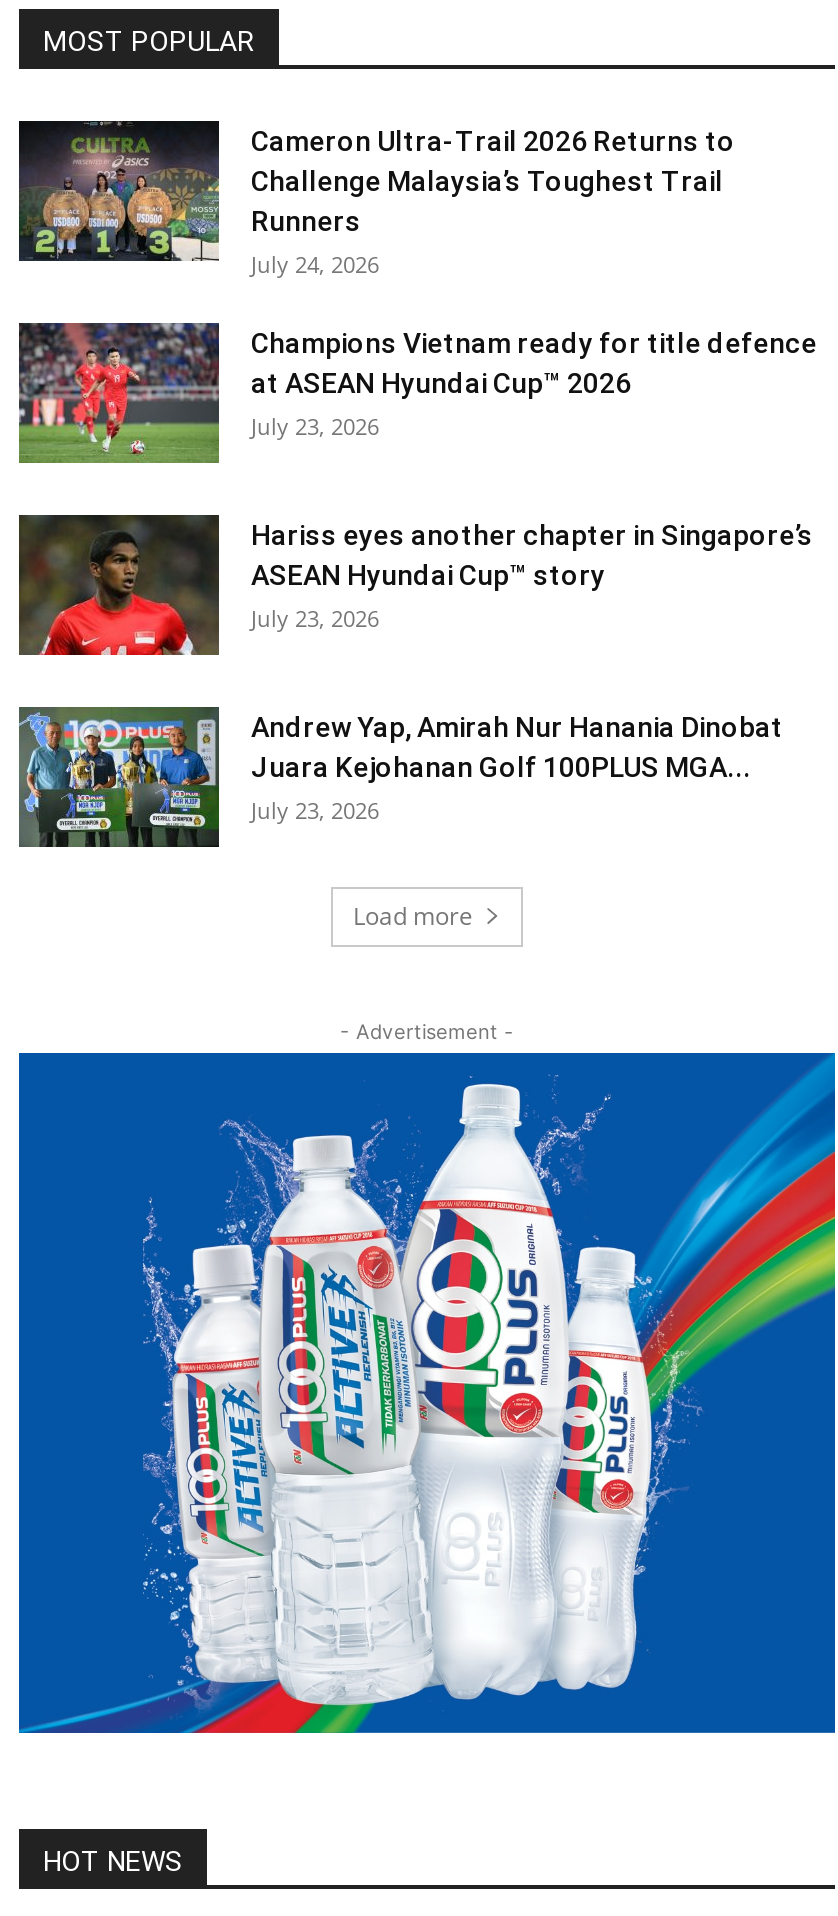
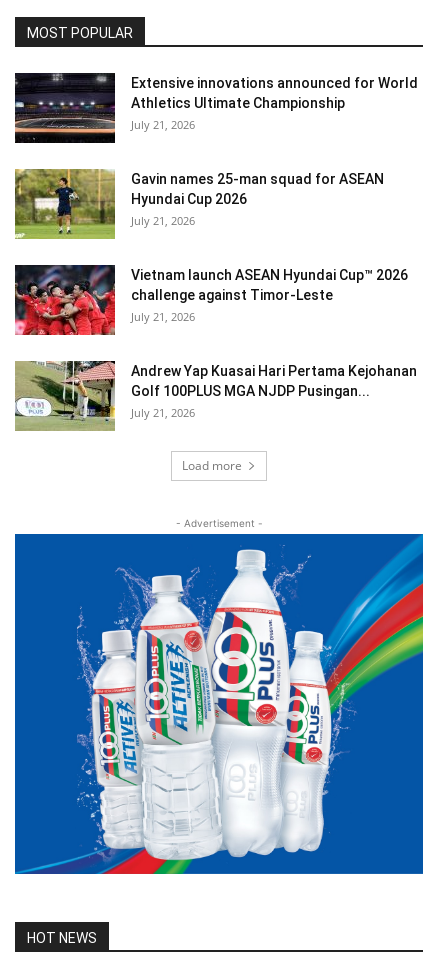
- [image]
- Cameron Ultra-Trail 2026 Returns to
- Challenge Malaysia’s Toughest Trail
- Runners
- July 24, 2026
+ [image]
+ Extensive innovations announced for World
+ Athletics Ultimate Championship
+ July 21, 2026

- [image]
- Champions Vietnam ready for title defence
- at ASEAN Hyundai Cup™ 2026
- July 23, 2026
+ [image]
+ Gavin names 25-man squad for ASEAN
+ Hyundai Cup 2026
+ July 21, 2026

- [image]
- Hariss eyes another chapter in Singapore’s
- ASEAN Hyundai Cup™ story
- July 23, 2026
+ [image]
+ Vietnam launch ASEAN Hyundai Cup™ 2026
+ challenge against Timor-Leste
+ July 21, 2026

- [image]
- Andrew Yap, Amirah Nur Hanania Dinobat
- Juara Kejohanan Golf 100PLUS MGA...
- July 23, 2026
+ [image]
+ Andrew Yap Kuasai Hari Pertama Kejohanan
+ Golf 100PLUS MGA NJDP Pusingan...
+ July 21, 2026
